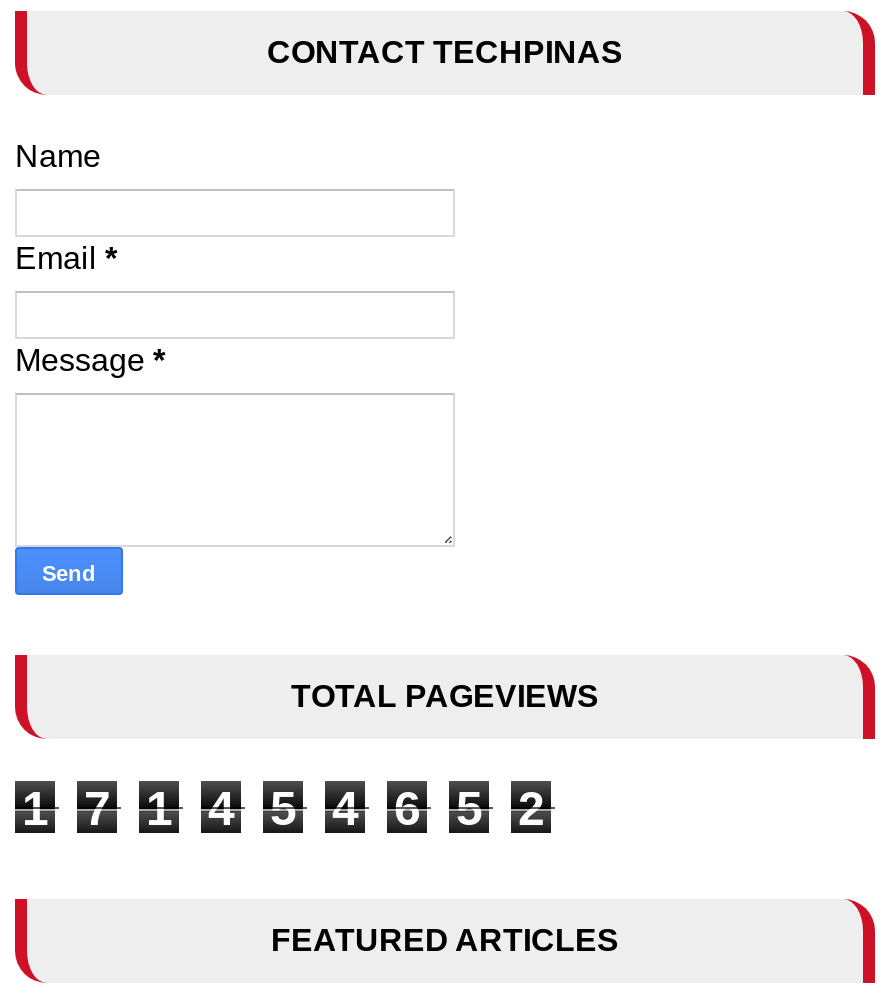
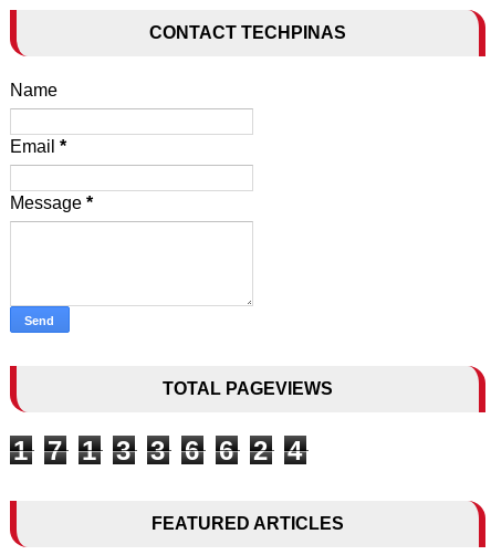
- 4
- 5
- 4
+ 3
+ 3

- 5
+ 6

+ 4
